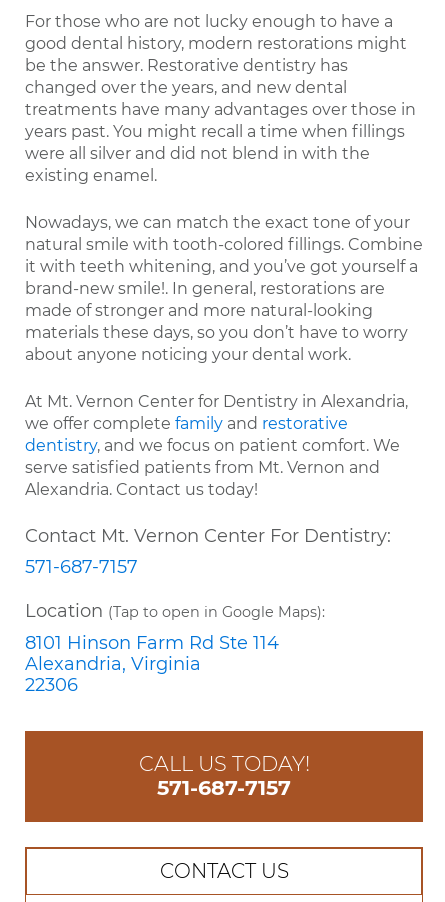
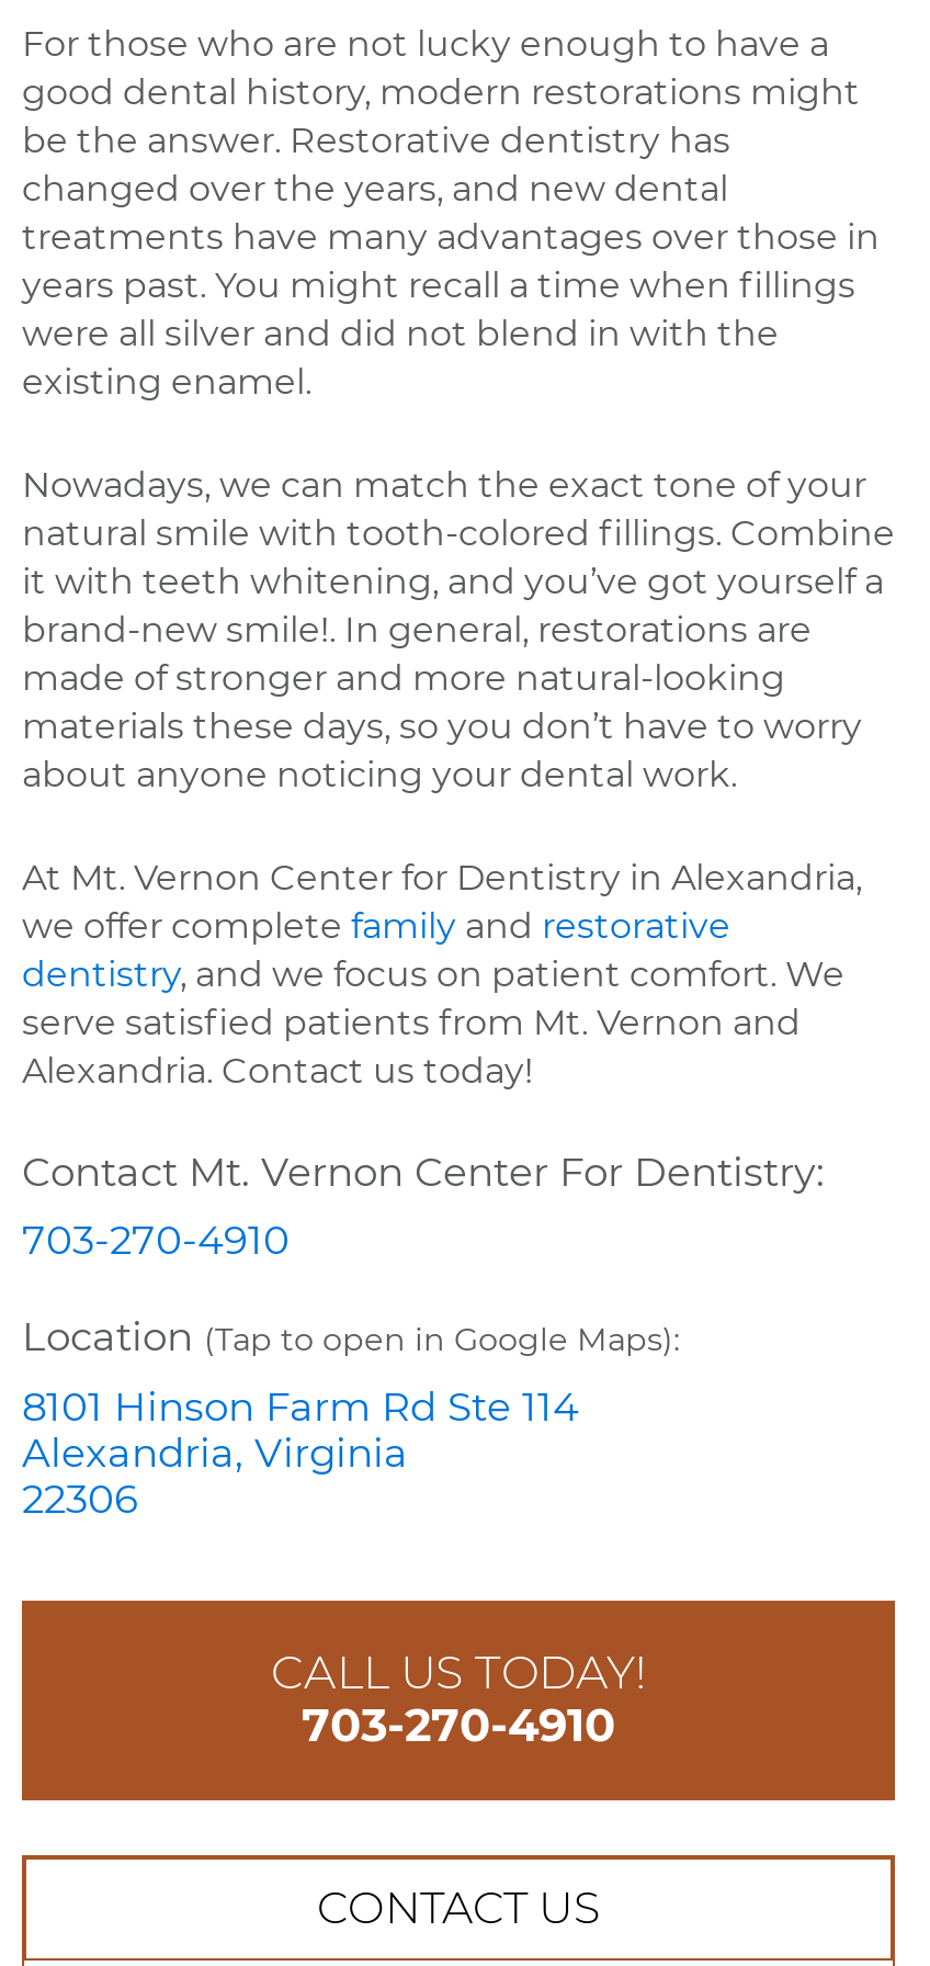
- 571-687-7157
+ 703-270-4910

- 571-687-7157
+ 703-270-4910
